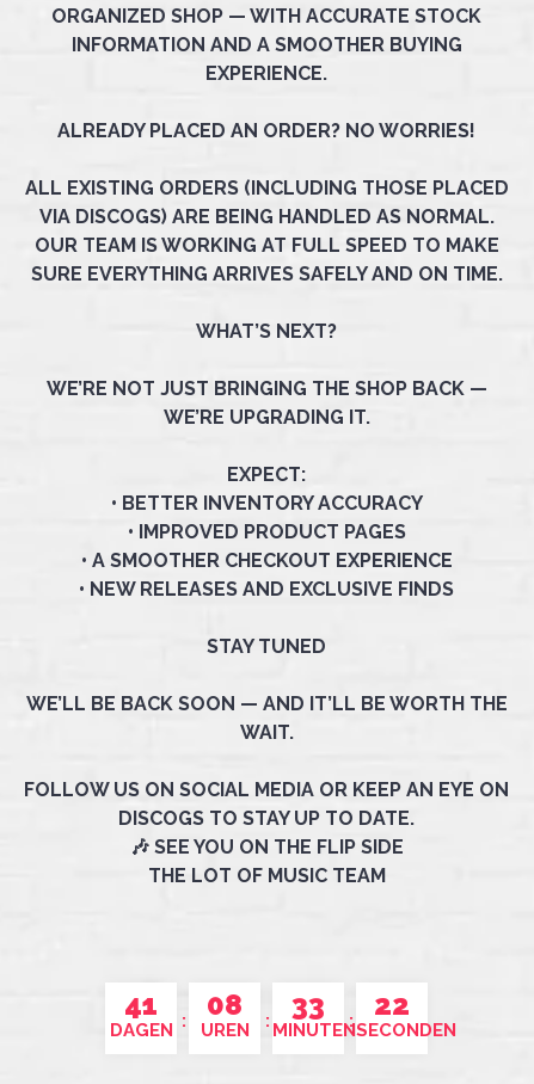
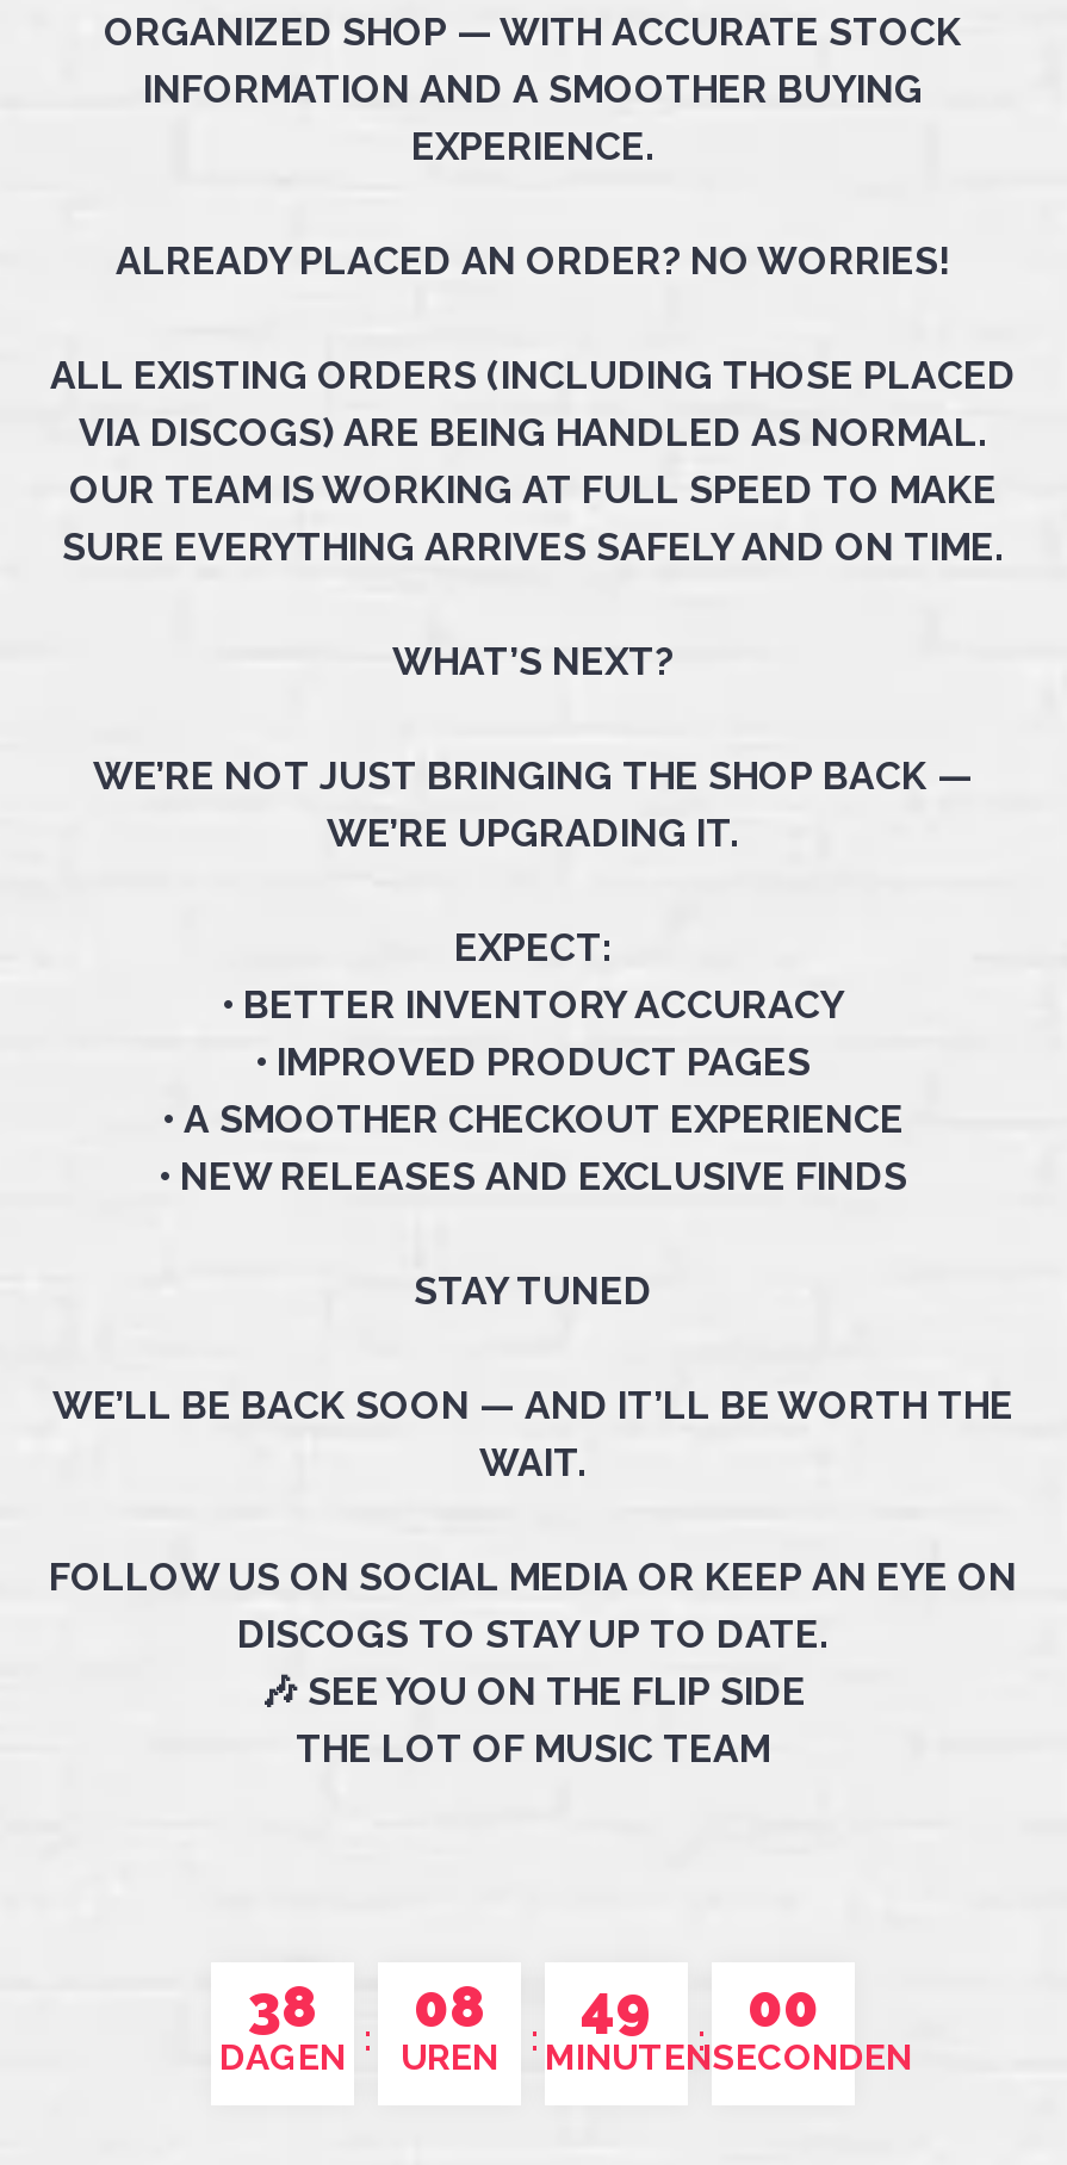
- 41
+ 38

- 33
+ 49

- 22
+ 00
